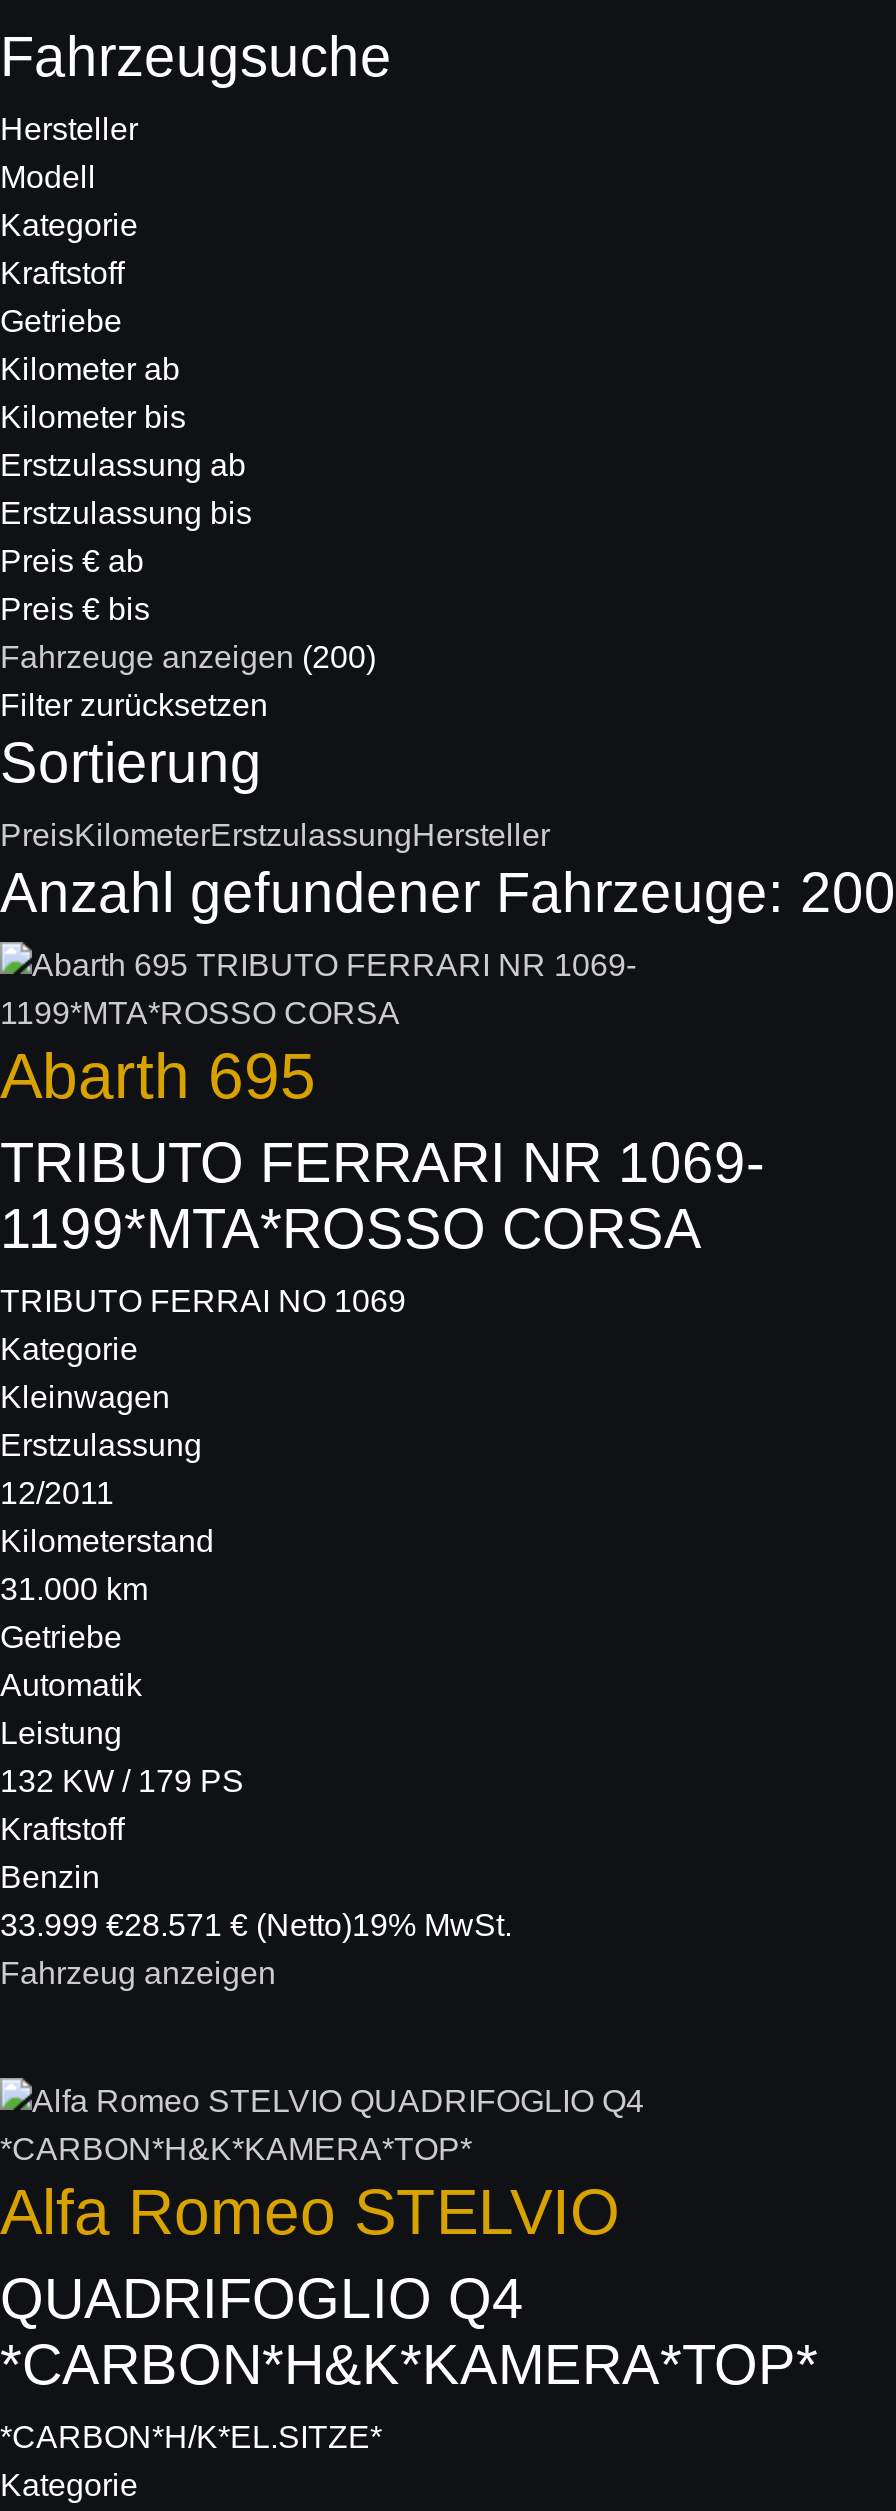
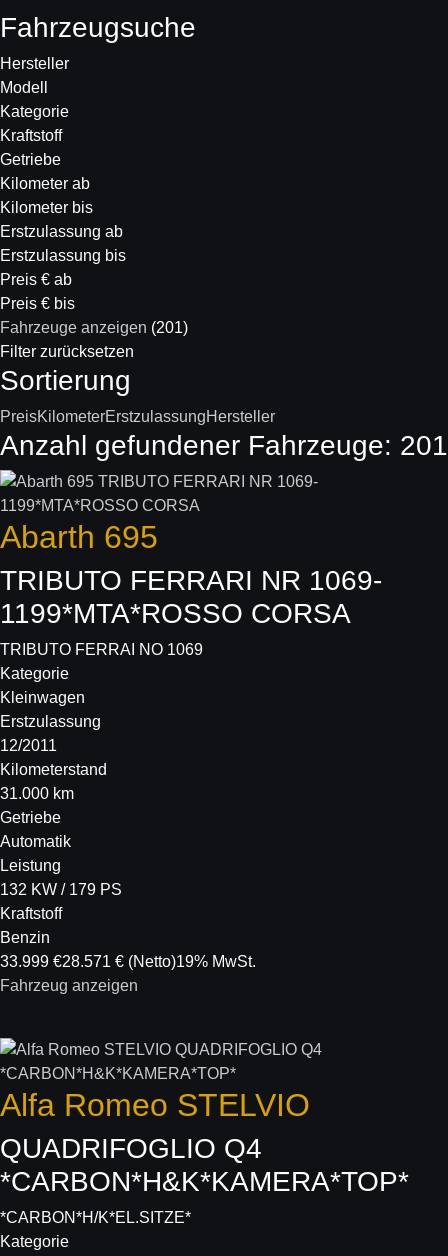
- Fahrzeuge anzeigen (200)
+ Fahrzeuge anzeigen (201)

- Anzahl gefundener Fahrzeuge: 200
+ Anzahl gefundener Fahrzeuge: 201
